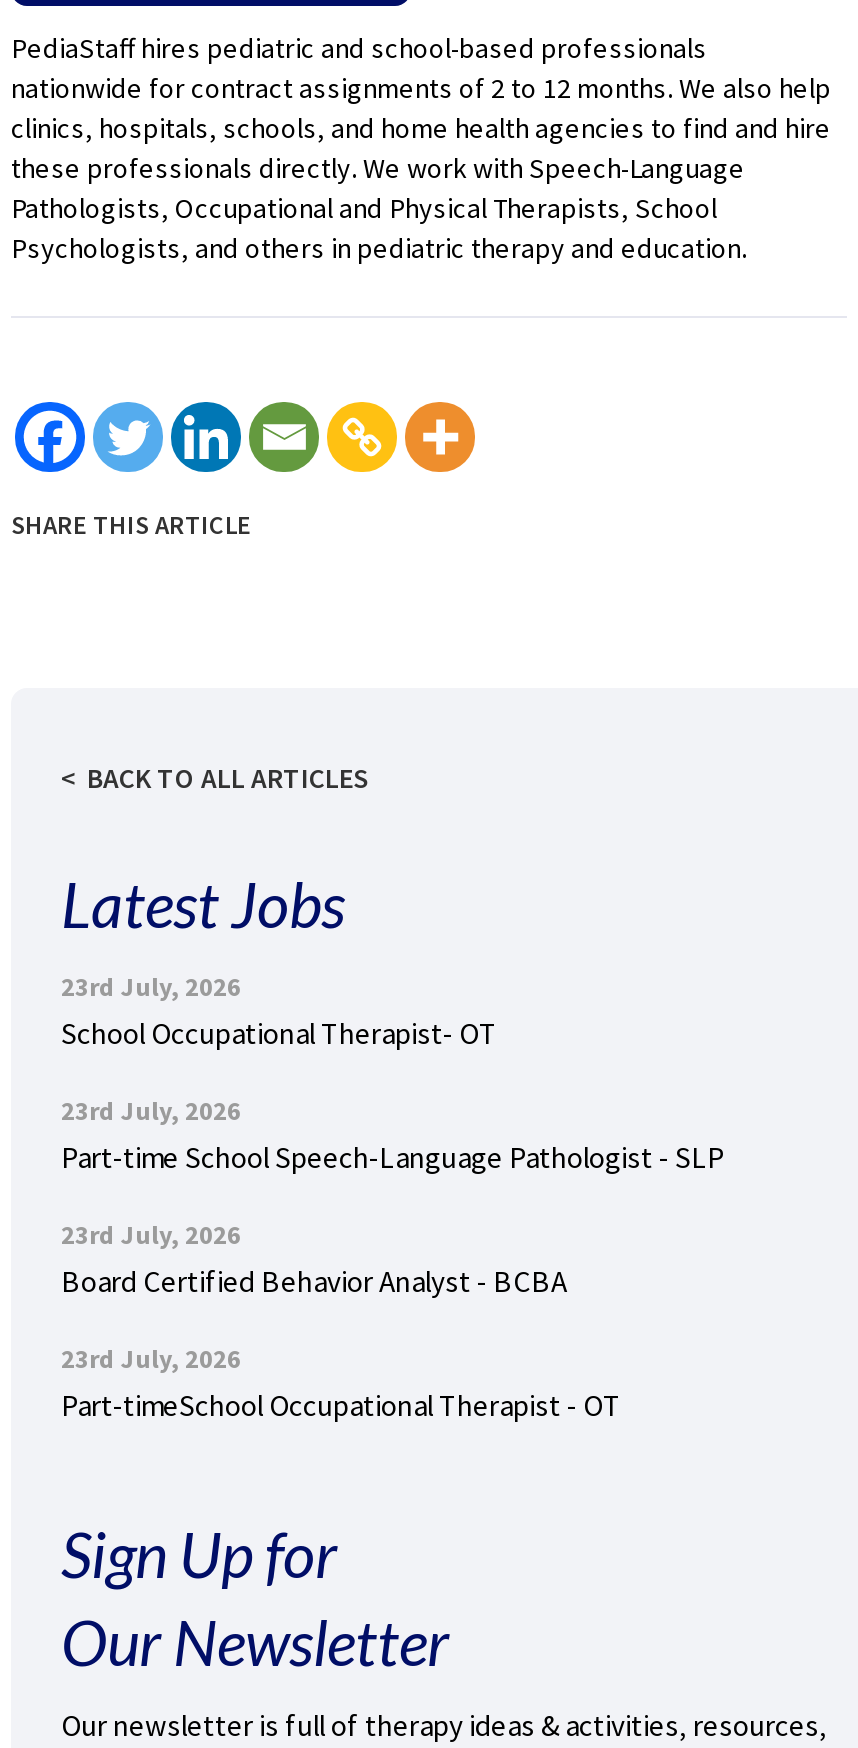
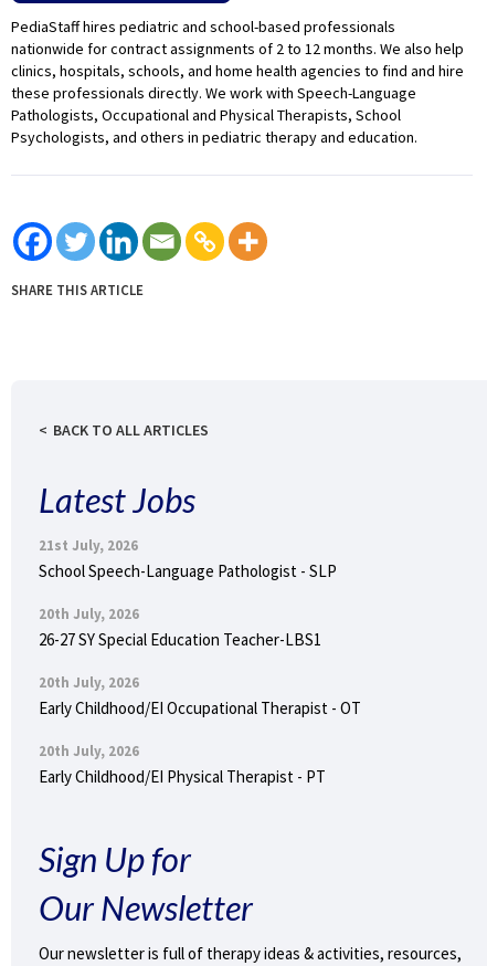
- 23rd July, 2026
- School Occupational Therapist- OT
+ 21st July, 2026
+ School Speech-Language Pathologist - SLP

- 23rd July, 2026
- Part-time School Speech-Language Pathologist - SLP
+ 20th July, 2026
+ 26-27 SY Special Education Teacher-LBS1

- 23rd July, 2026
- Board Certified Behavior Analyst - BCBA
+ 20th July, 2026
+ Early Childhood/EI Occupational Therapist - OT

- 23rd July, 2026
- Part-timeSchool Occupational Therapist - OT
+ 20th July, 2026
+ Early Childhood/EI Physical Therapist - PT
